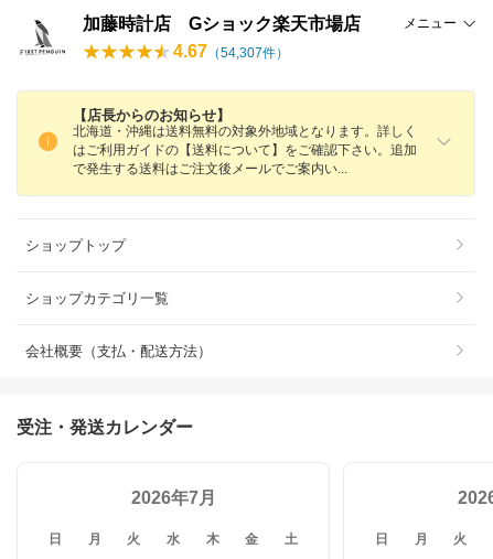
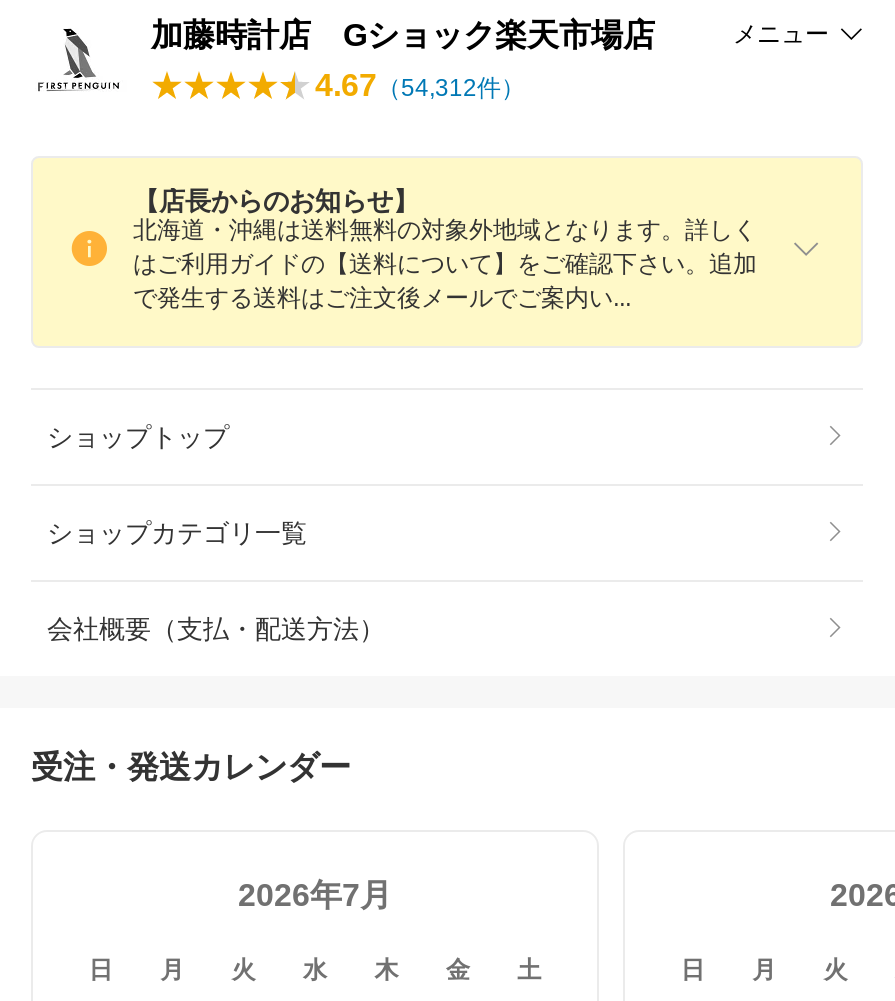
- 4.67（54,307件）
+ 4.67（54,312件）
